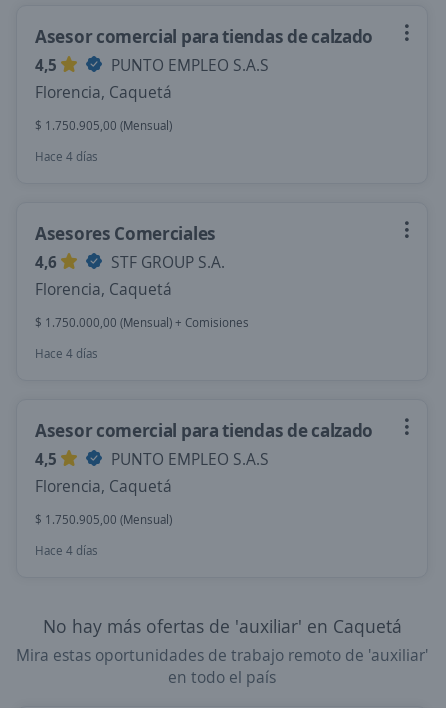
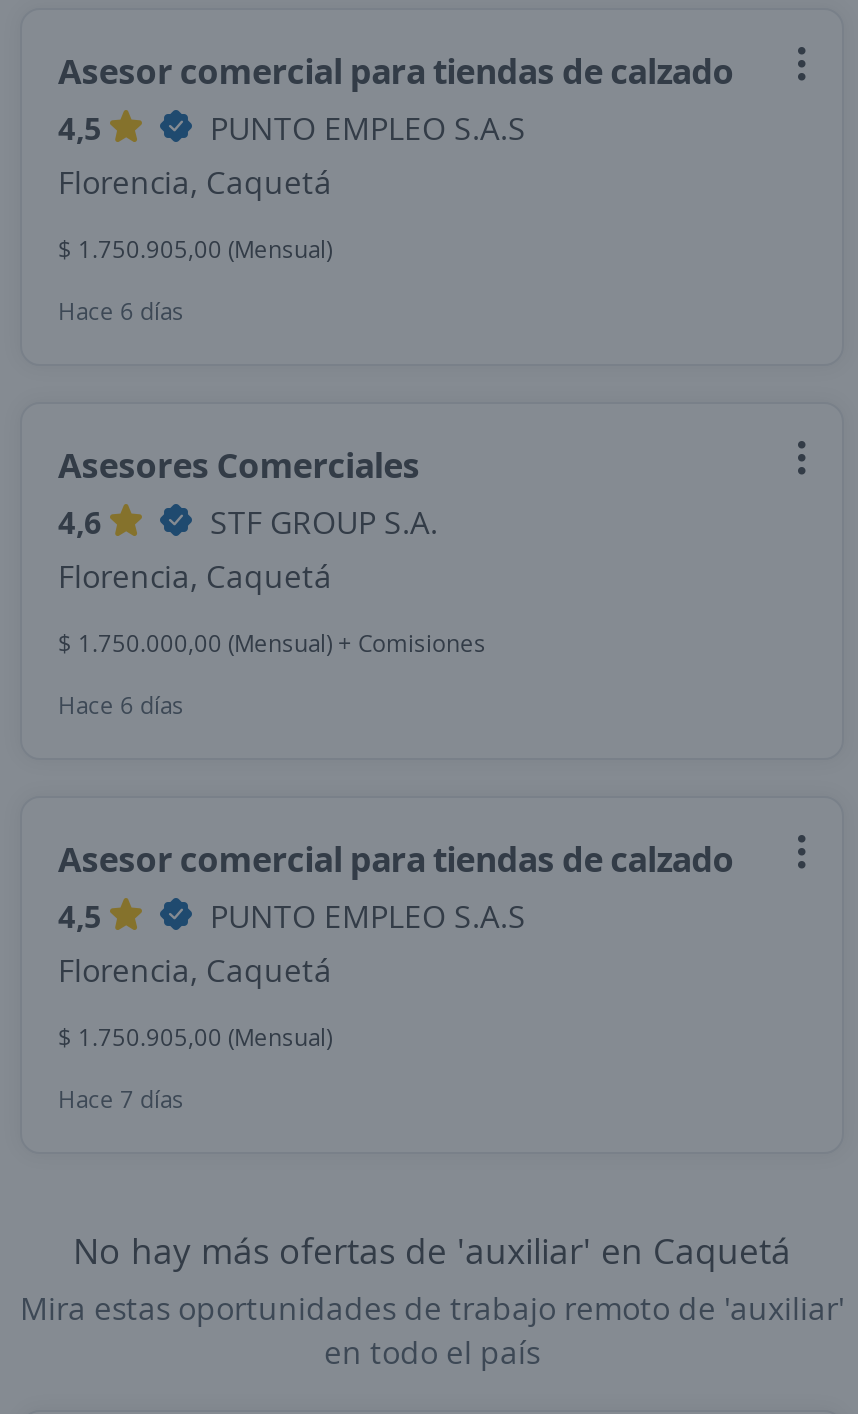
- Hace 4 días
+ Hace 6 días

- Hace 4 días
+ Hace 6 días

- Hace 4 días
+ Hace 7 días
